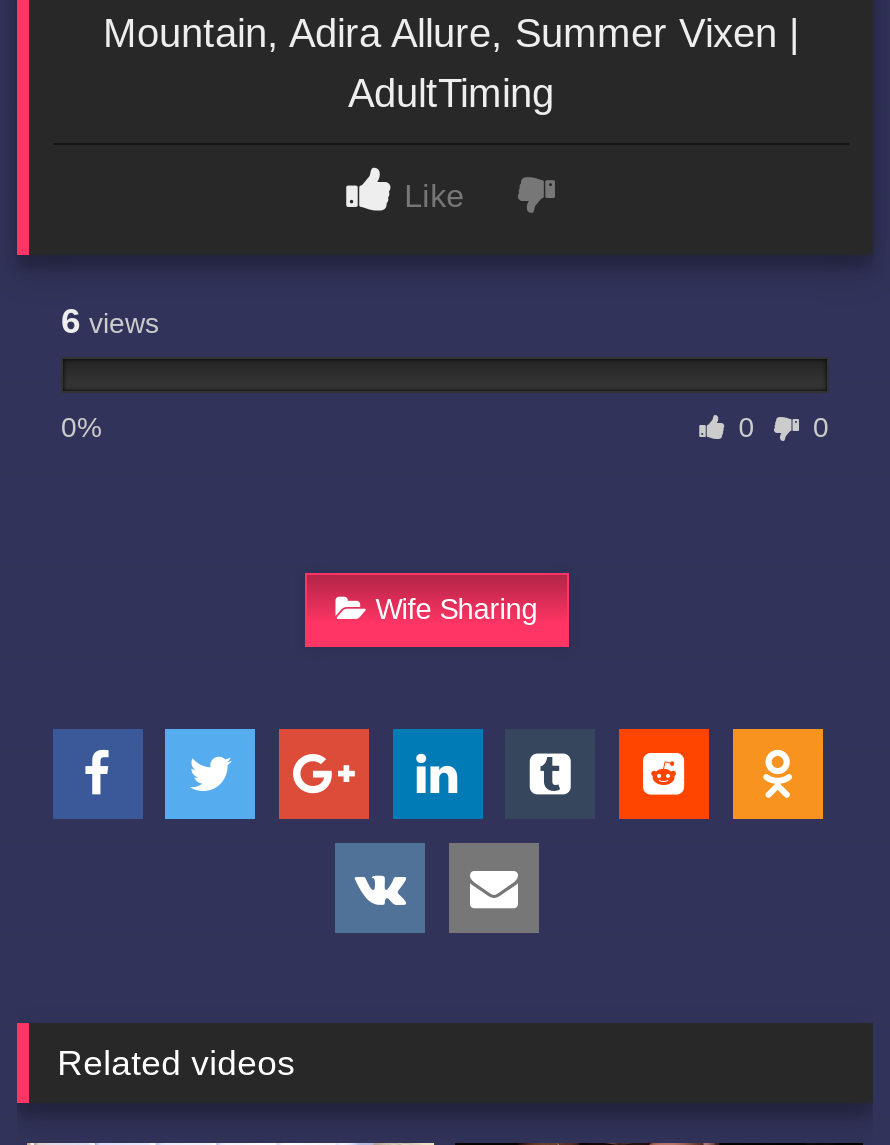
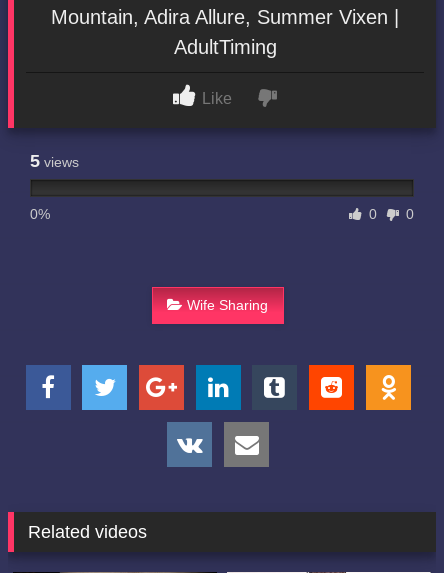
- 6 views
+ 5 views
